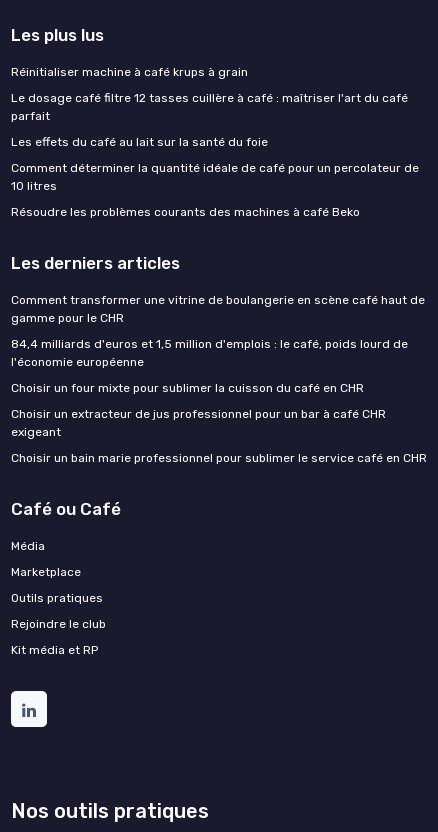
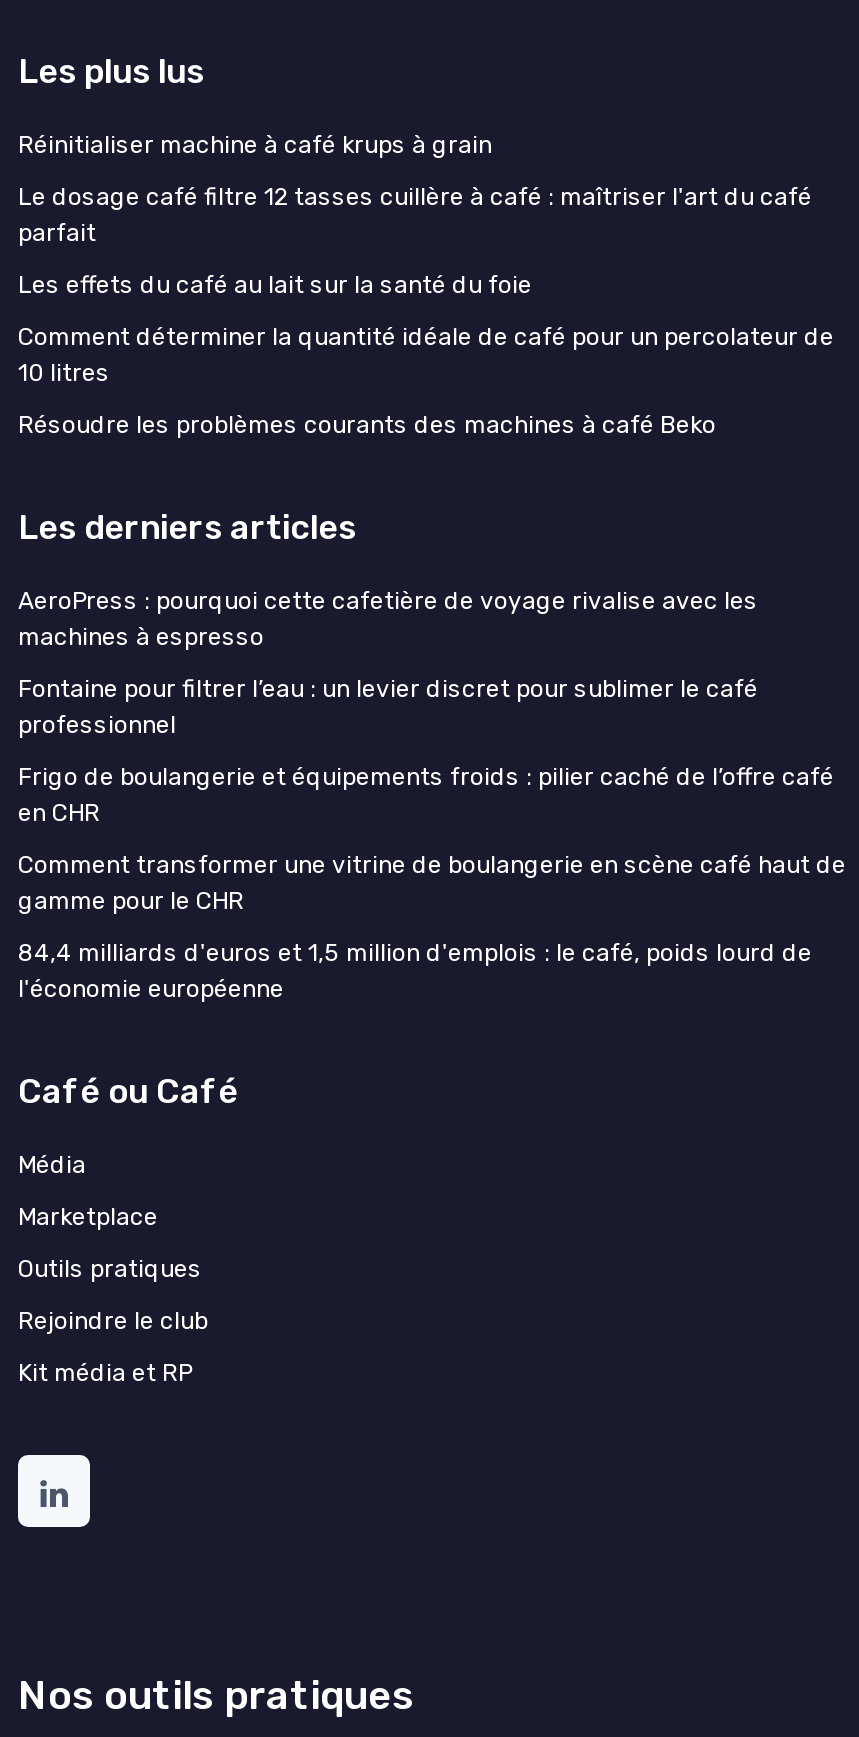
+ AeroPress : pourquoi cette cafetière de voyage rivalise avec les
+ machines à espresso
+ Fontaine pour filtrer l’eau : un levier discret pour sublimer le café
+ professionnel
+ Frigo de boulangerie et équipements froids : pilier caché de l’offre café
+ en CHR

moved down: Comment transformer une vitrine de boulangerie en scène café haut de | gamme pour le CHR | 84,4 milliards d'euros et 1,5 million d'emplois : le café, poids lourd de | l'économie européenne

- Choisir un four mixte pour sublimer la cuisson du café en CHR
- Choisir un extracteur de jus professionnel pour un bar à café CHR
- exigeant
- Choisir un bain marie professionnel pour sublimer le service café en CHR
